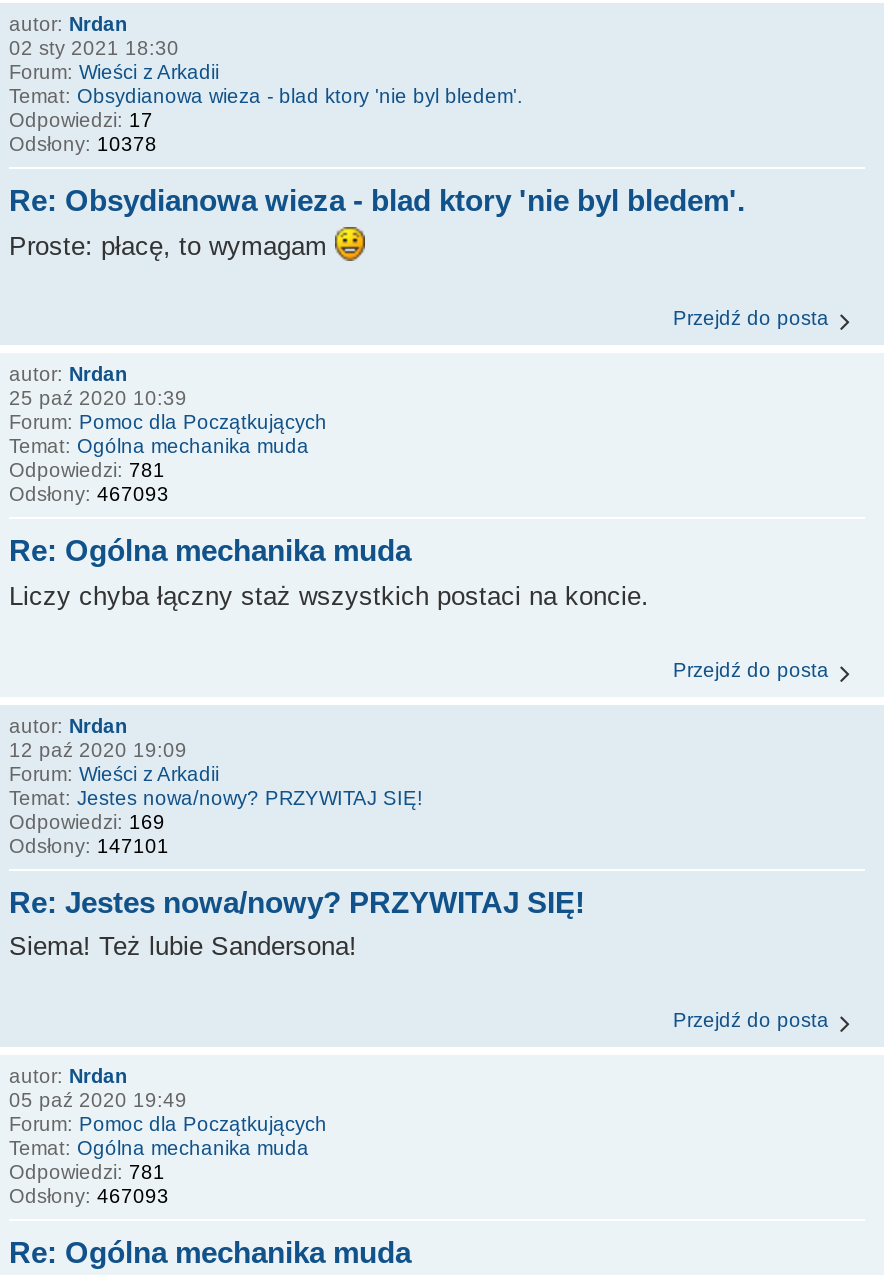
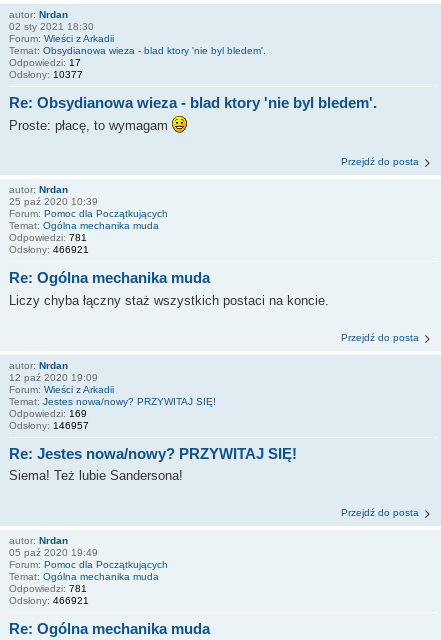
- Odsłony: 10378
+ Odsłony: 10377

- Odsłony: 467093
+ Odsłony: 466921

- Odsłony: 147101
+ Odsłony: 146957

- Odsłony: 467093
+ Odsłony: 466921
